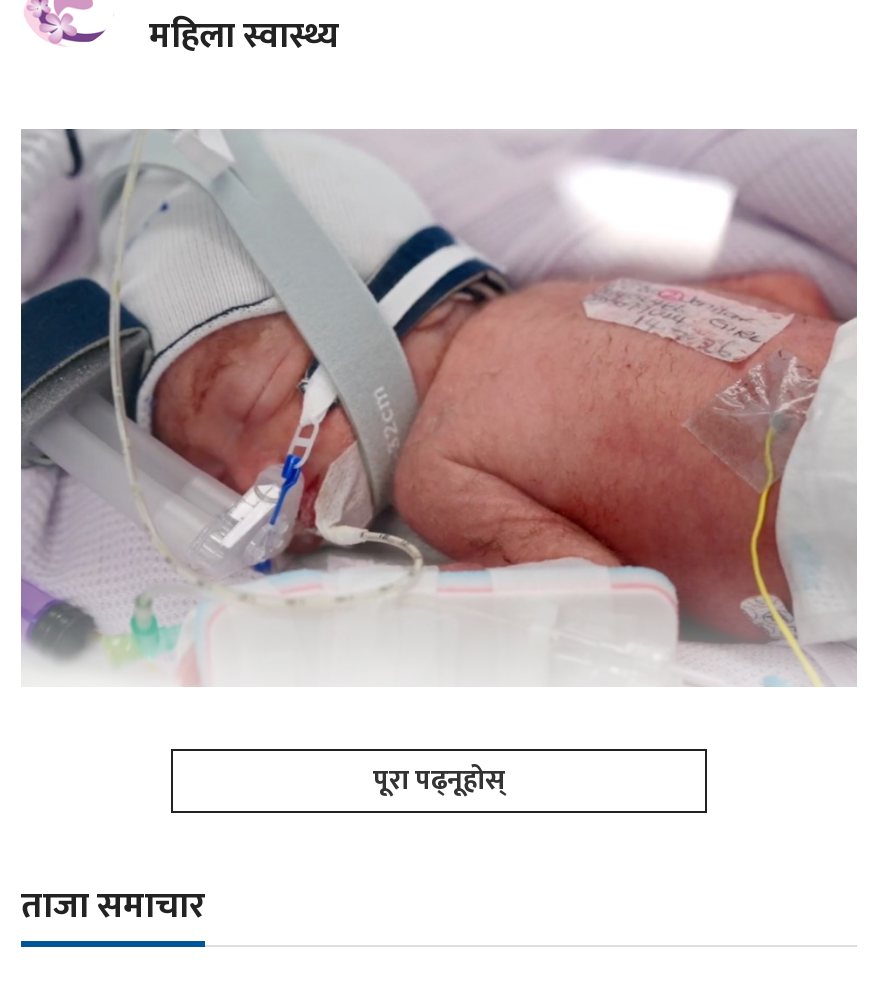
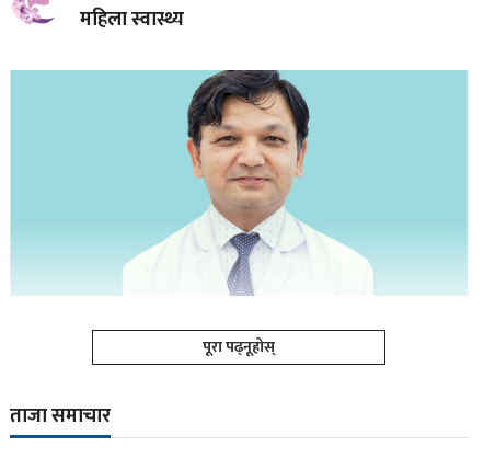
- [image]
+ [image]
